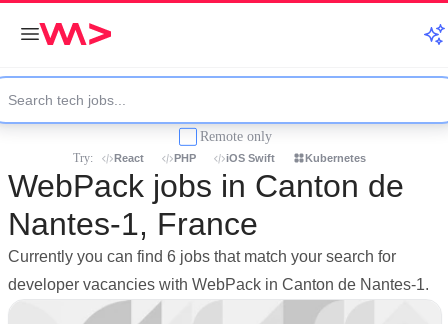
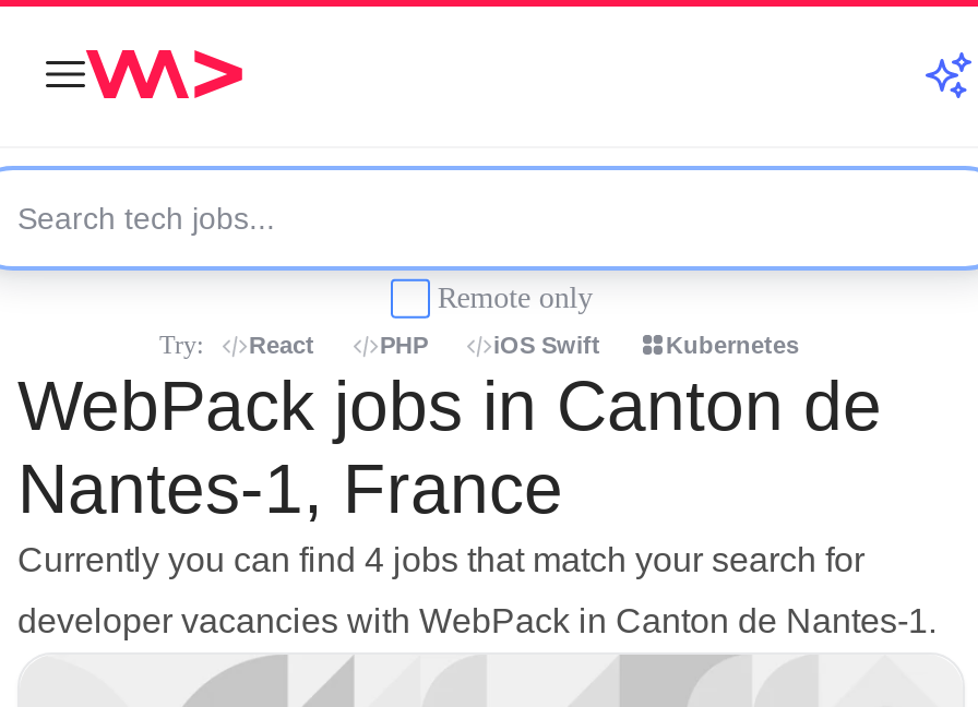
- Currently you can find 6 jobs that match your search for
+ Currently you can find 4 jobs that match your search for
